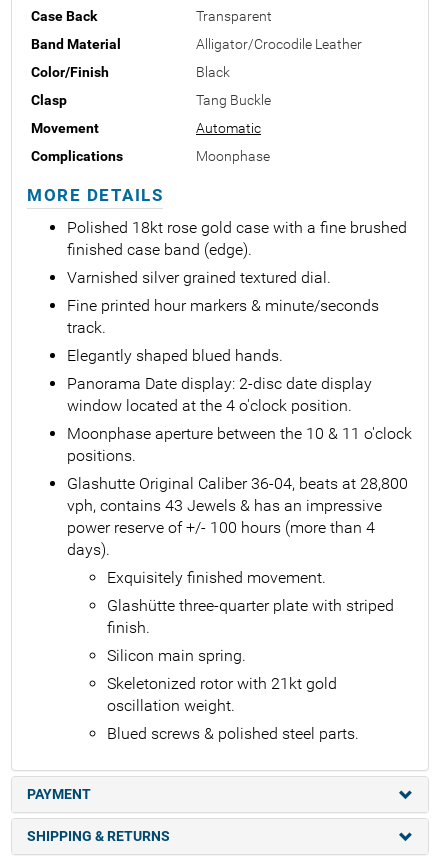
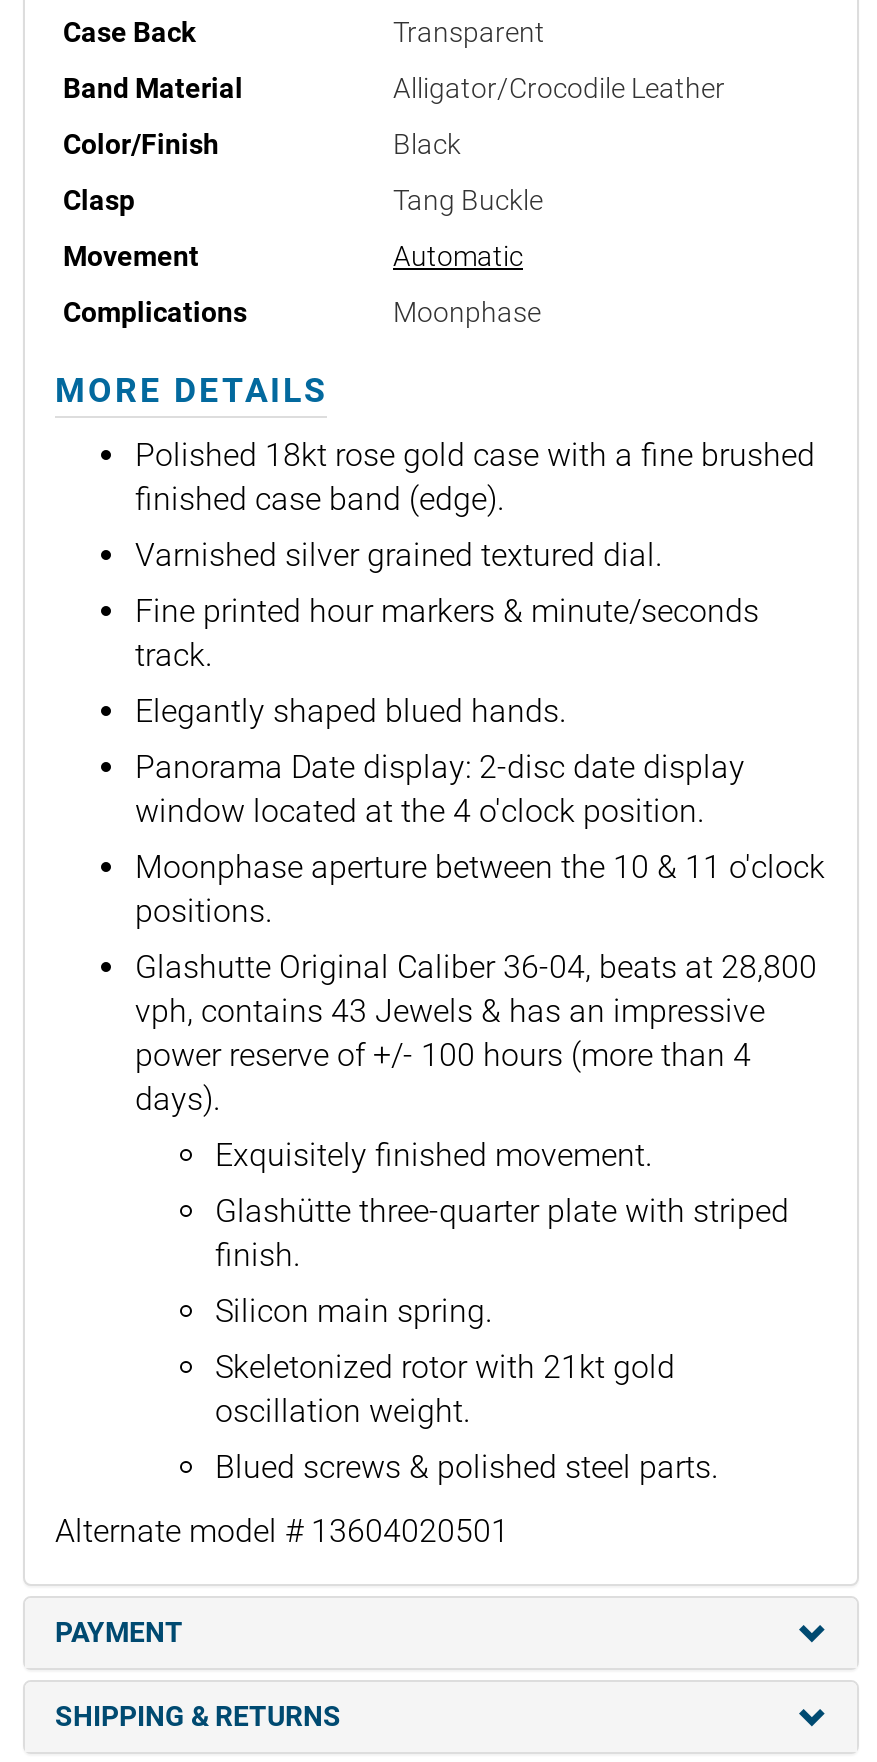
+ Alternate model # 13604020501
